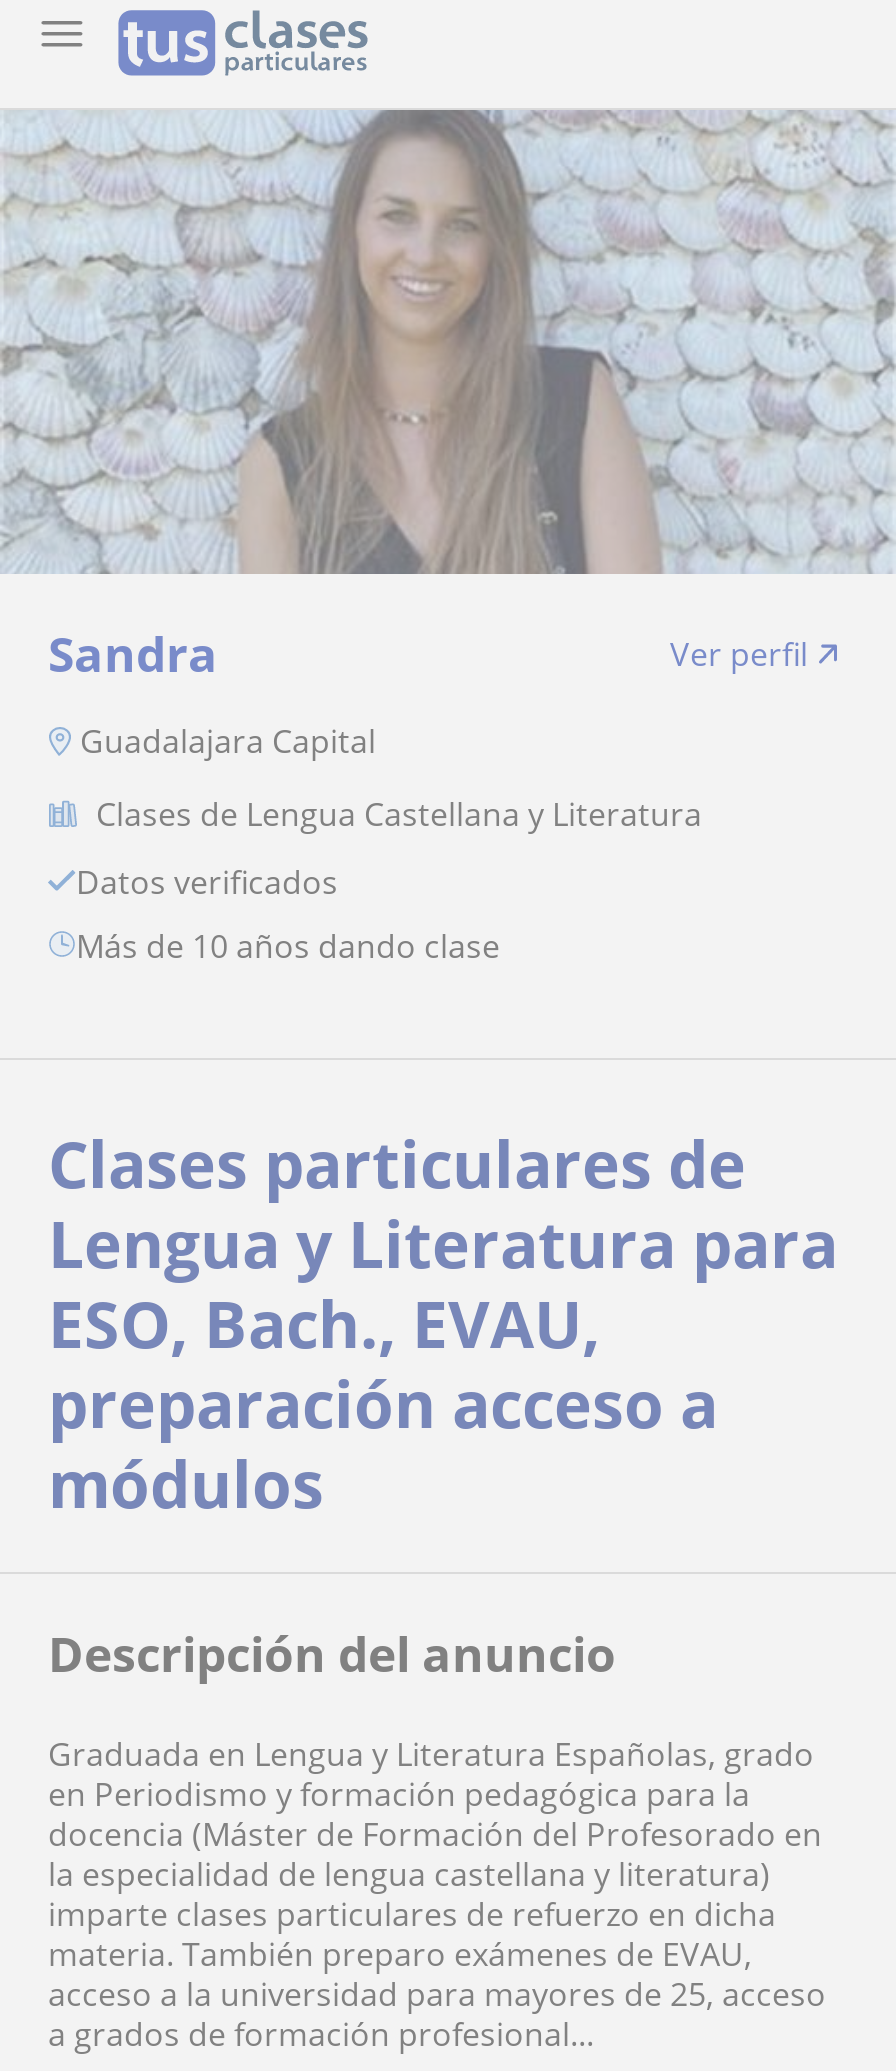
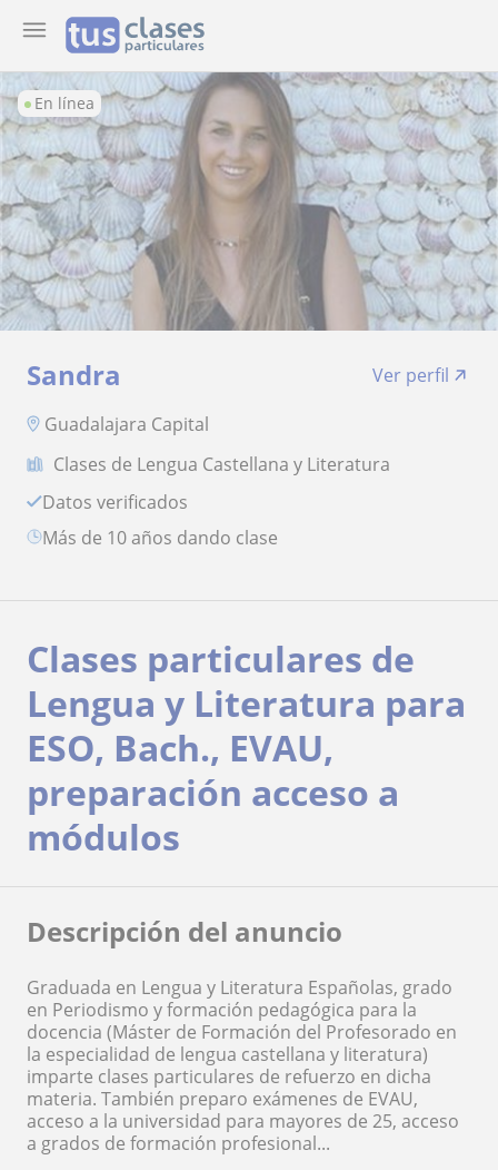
+ En línea
